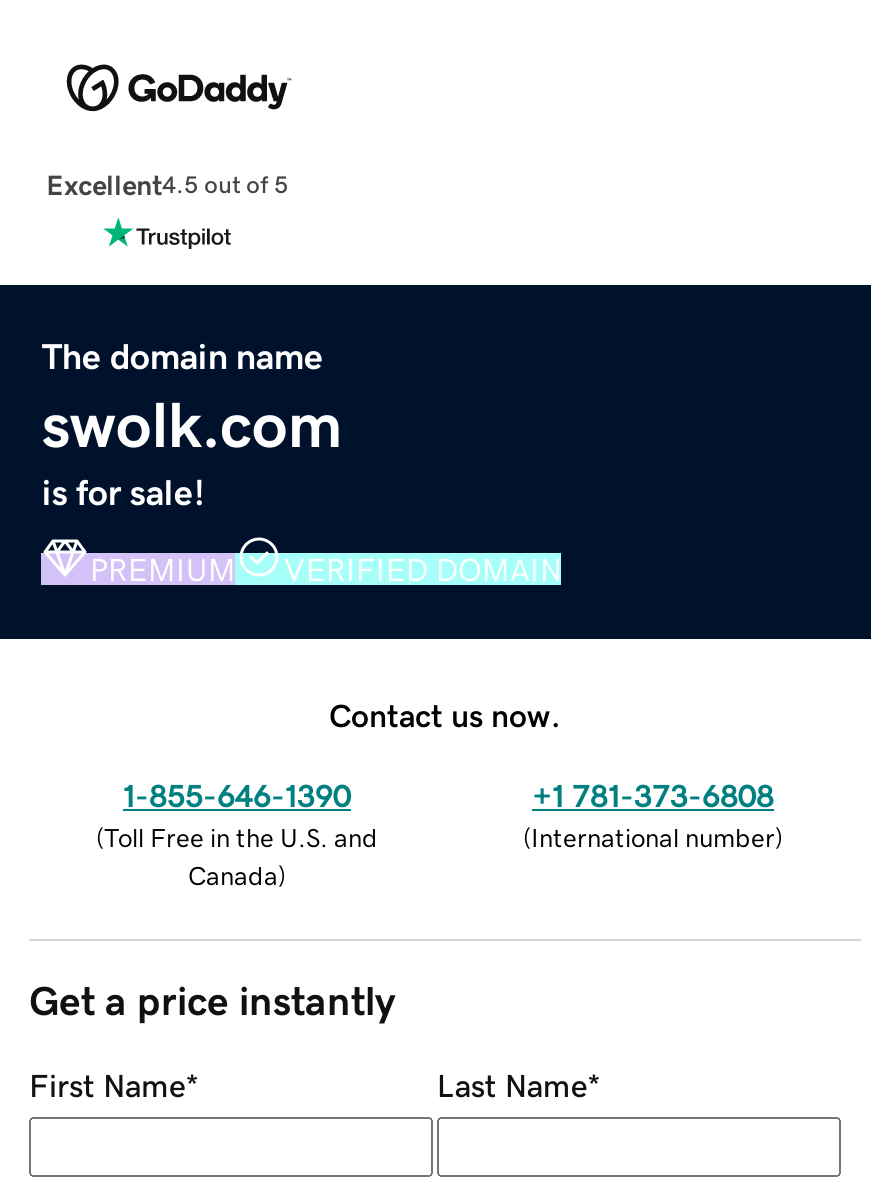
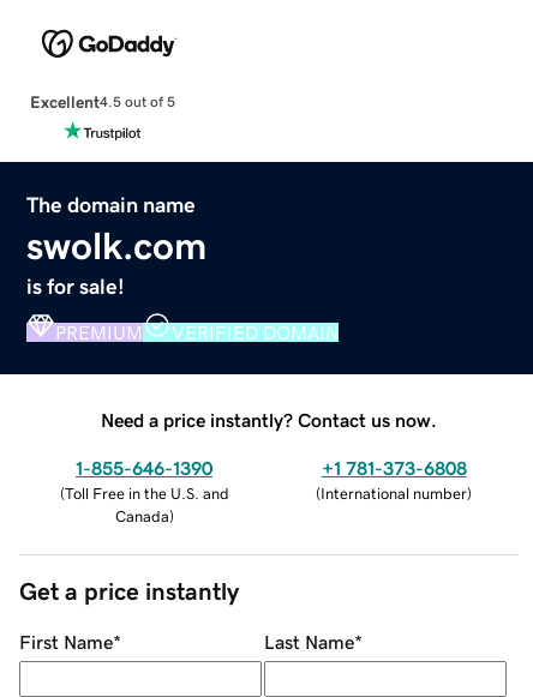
- Contact us now.
+ Need a price instantly? Contact us now.
